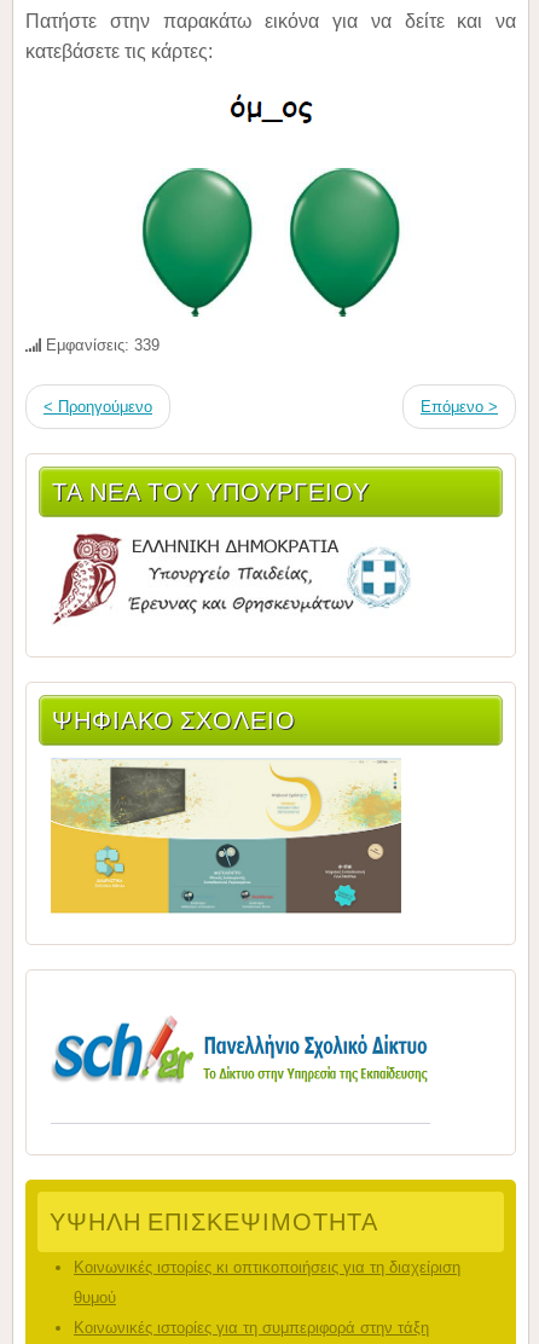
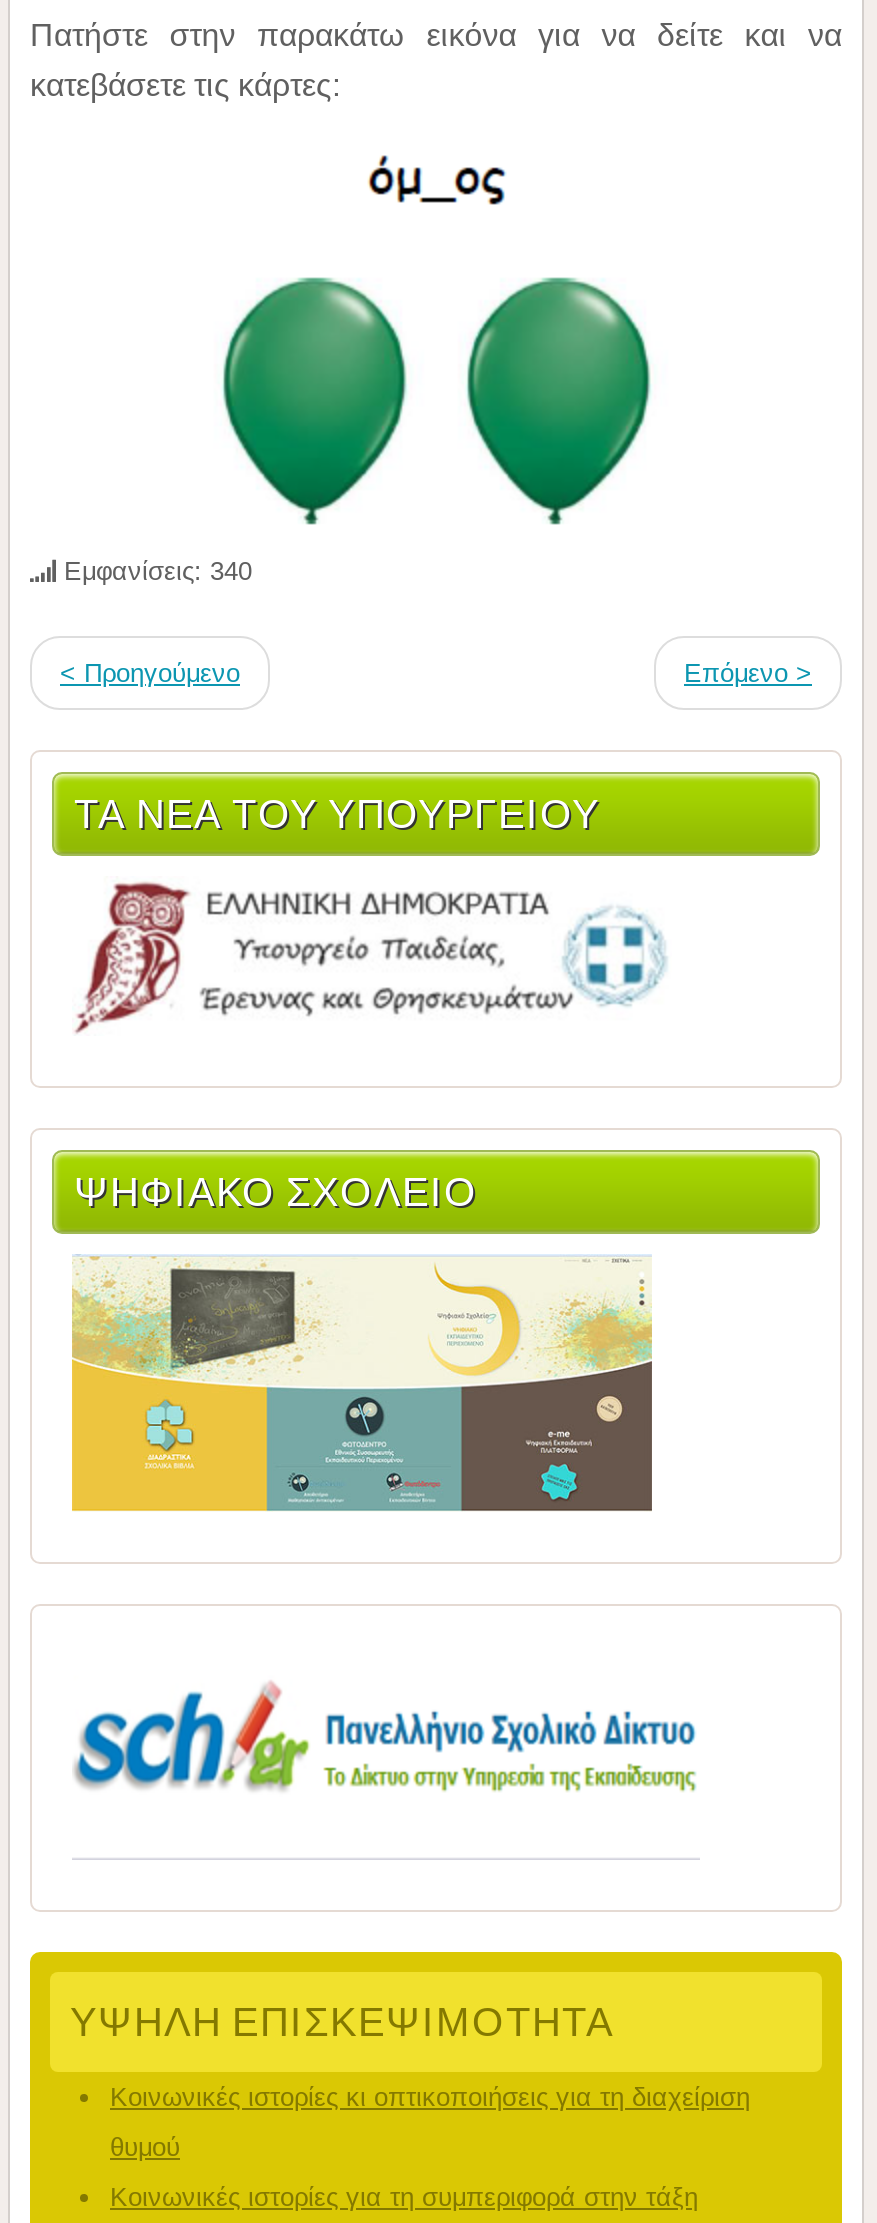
- Εμφανίσεις: 339
+ Εμφανίσεις: 340
